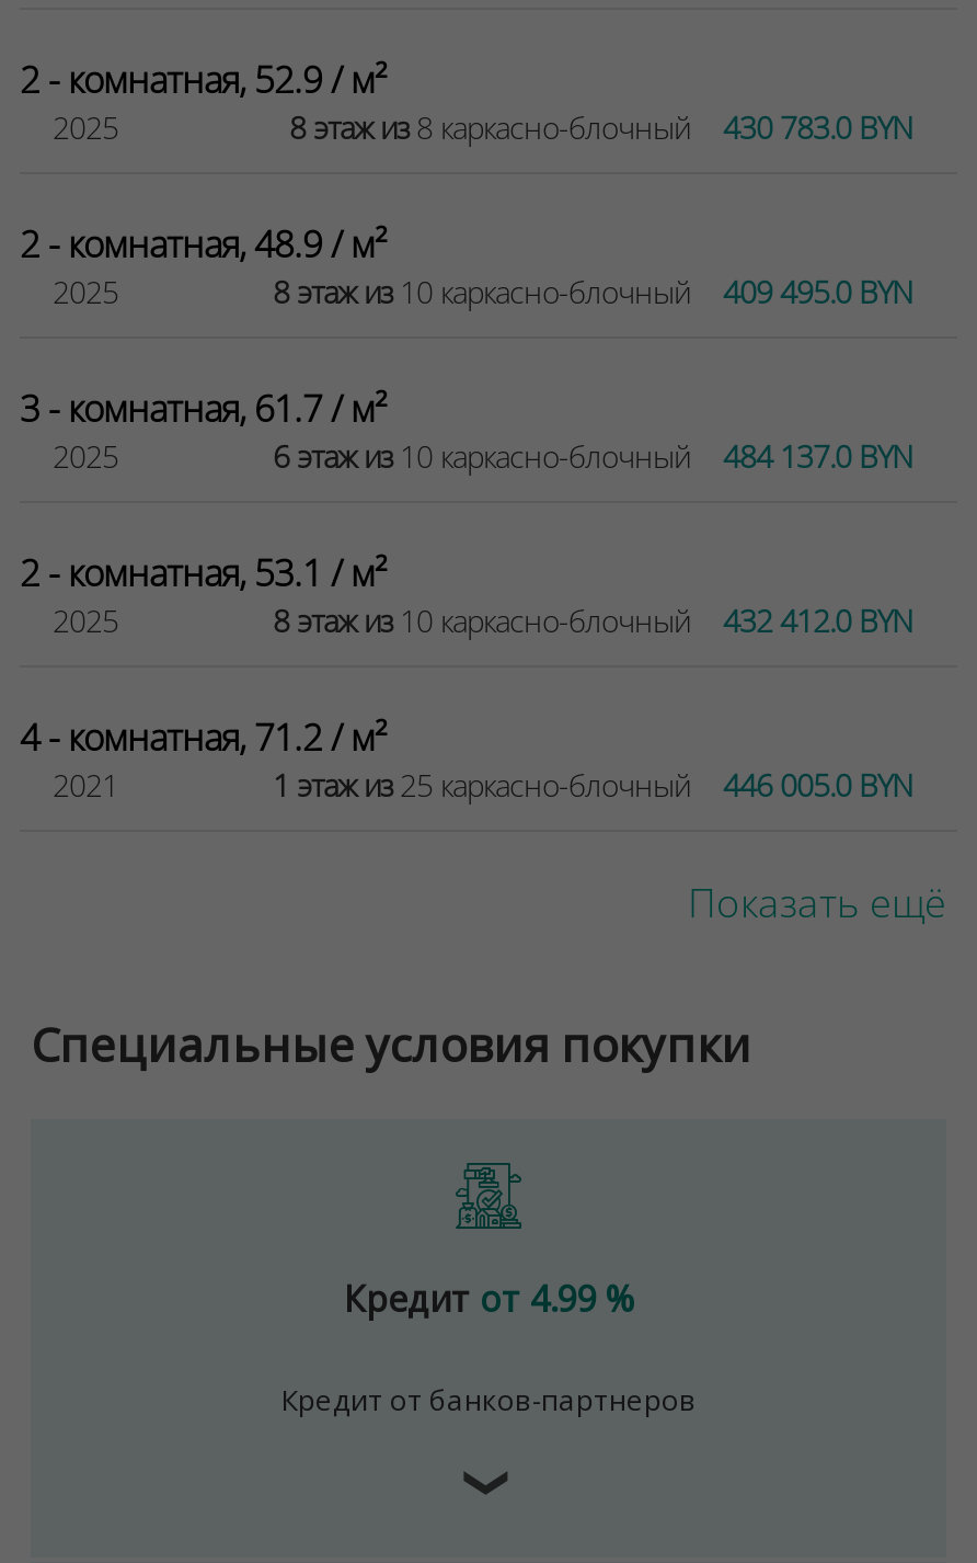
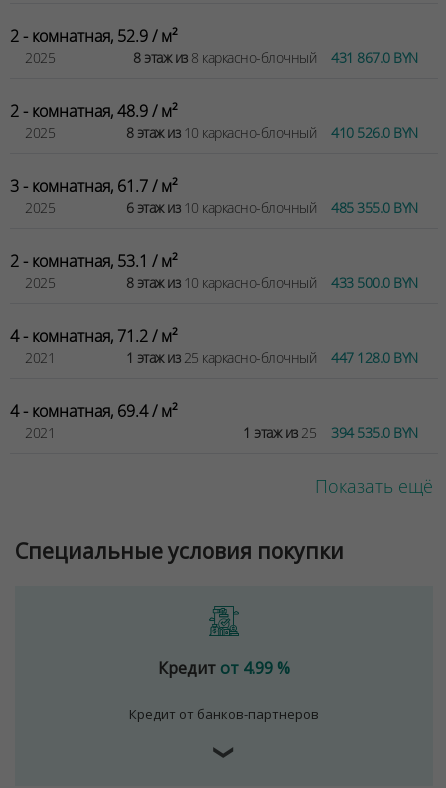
- 8 этаж из 8 каркасно-блочный 430 783.0 BYN
+ 8 этаж из 8 каркасно-блочный 431 867.0 BYN

- 8 этаж из 10 каркасно-блочный 409 495.0 BYN
+ 8 этаж из 10 каркасно-блочный 410 526.0 BYN

- 6 этаж из 10 каркасно-блочный 484 137.0 BYN
+ 6 этаж из 10 каркасно-блочный 485 355.0 BYN

- 8 этаж из 10 каркасно-блочный 432 412.0 BYN
+ 8 этаж из 10 каркасно-блочный 433 500.0 BYN

- 446 005.0 BYN
+ 447 128.0 BYN
+ 4 - комнатная, 69.4 / м²
+ 2021
+ 1 этаж из 25
+ 394 535.0 BYN
